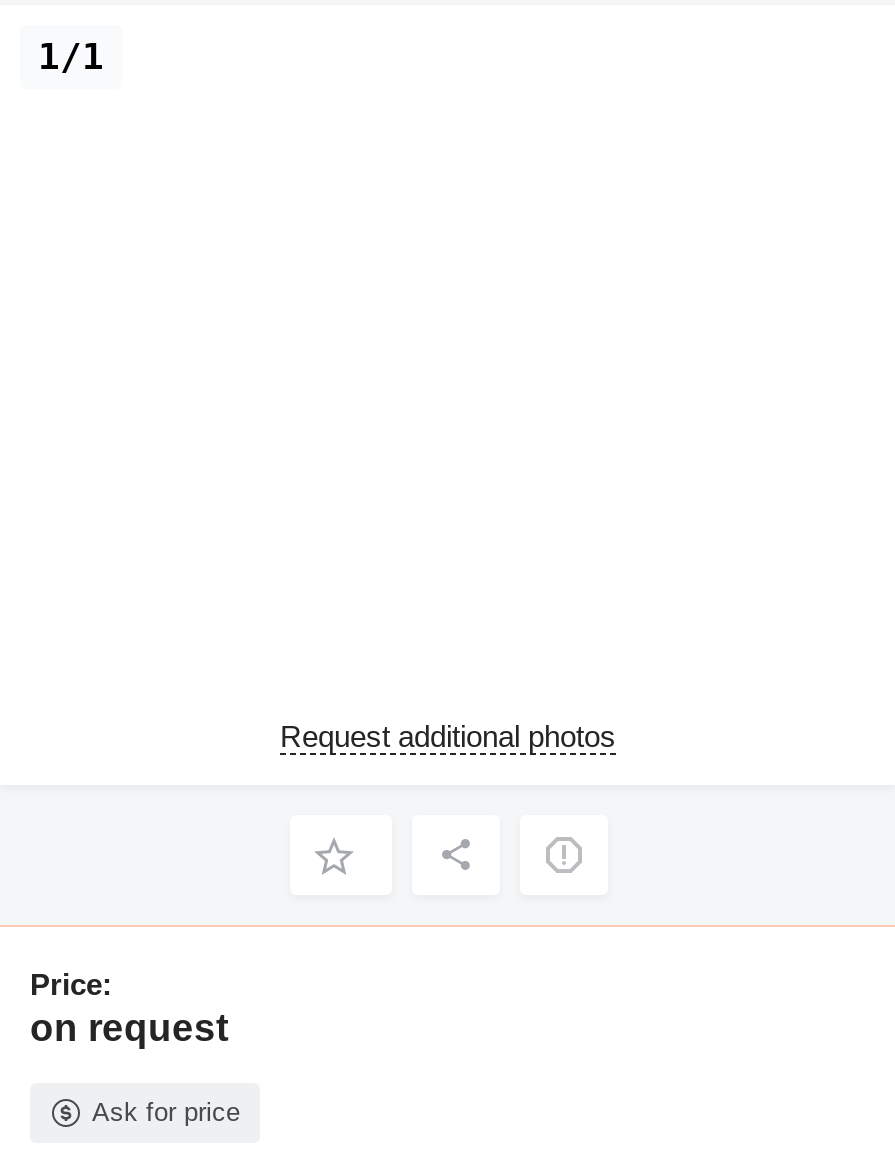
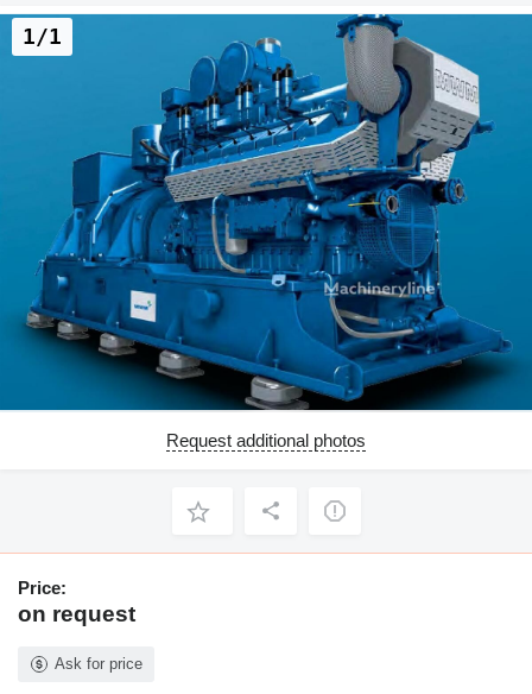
+ [image]
